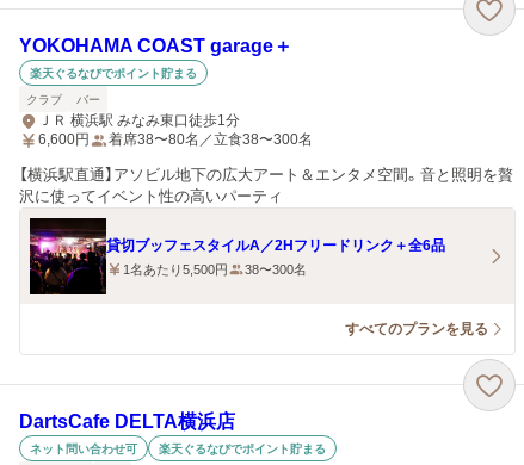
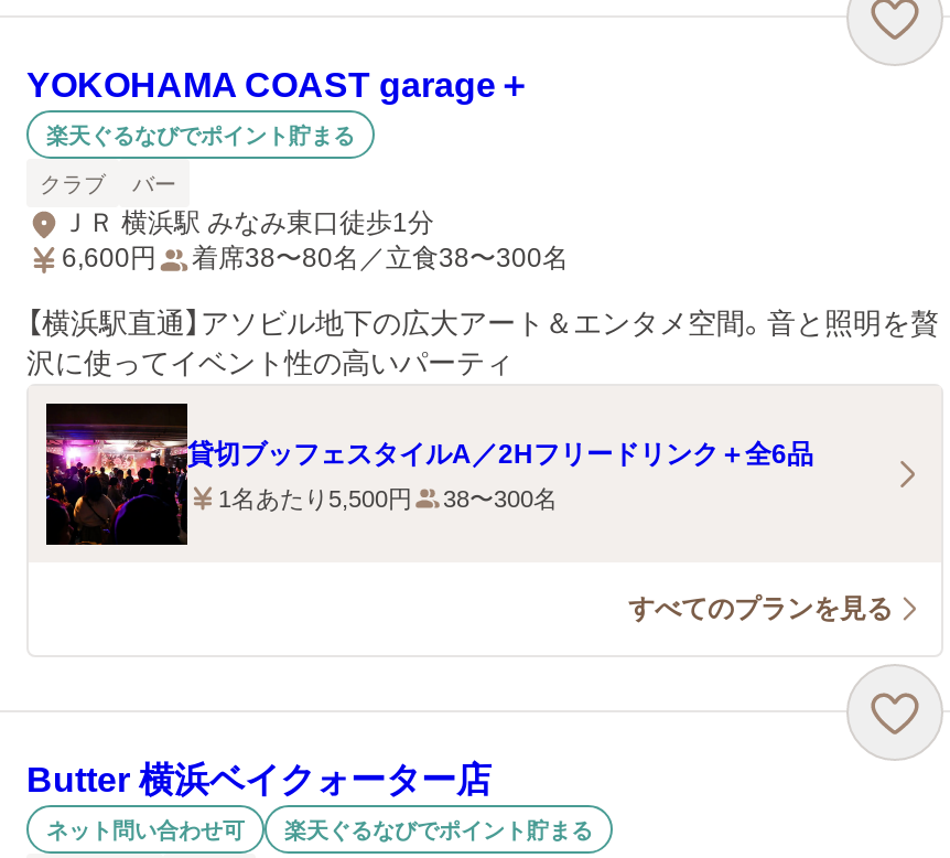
- DartsCafe DELTA横浜店
+ Butter 横浜ベイクォーター店
